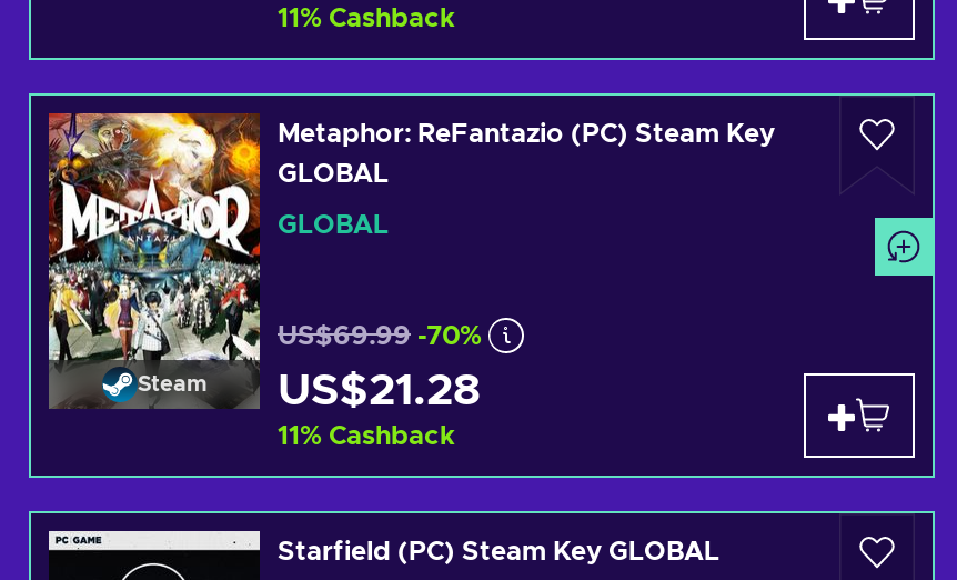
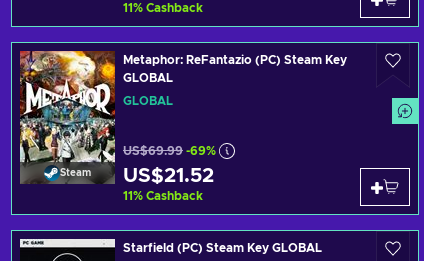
- US$69.99 -70%
+ US$69.99 -69%

- US$21.28
+ US$21.52
